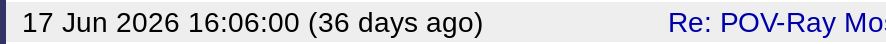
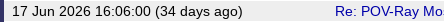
- 17 Jun 2026 16:06:00 (36 days ago)
+ 17 Jun 2026 16:06:00 (34 days ago)
